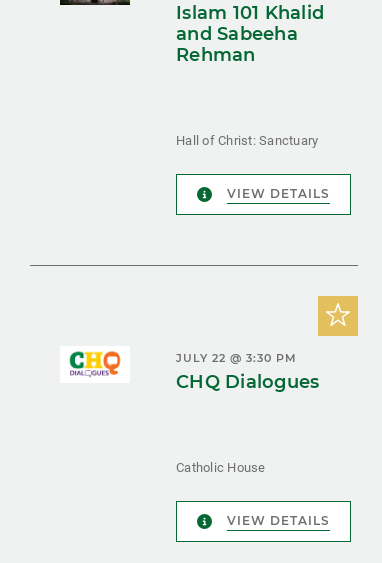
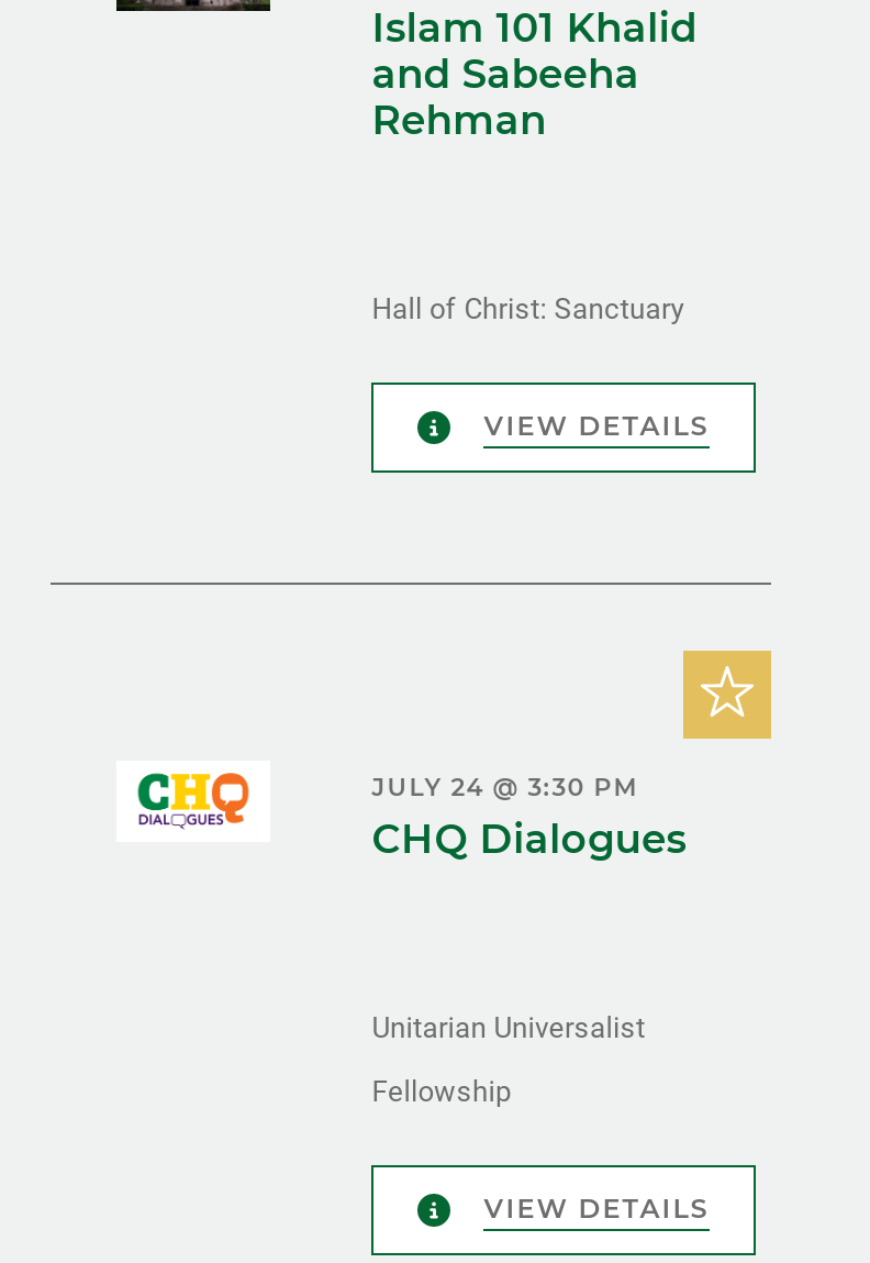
- JULY 22 @ 3:30 PM
+ JULY 24 @ 3:30 PM

- Catholic House
+ Unitarian Universalist
+ Fellowship
